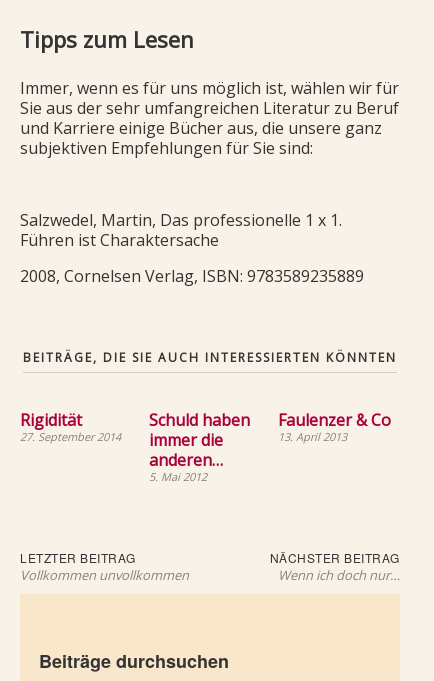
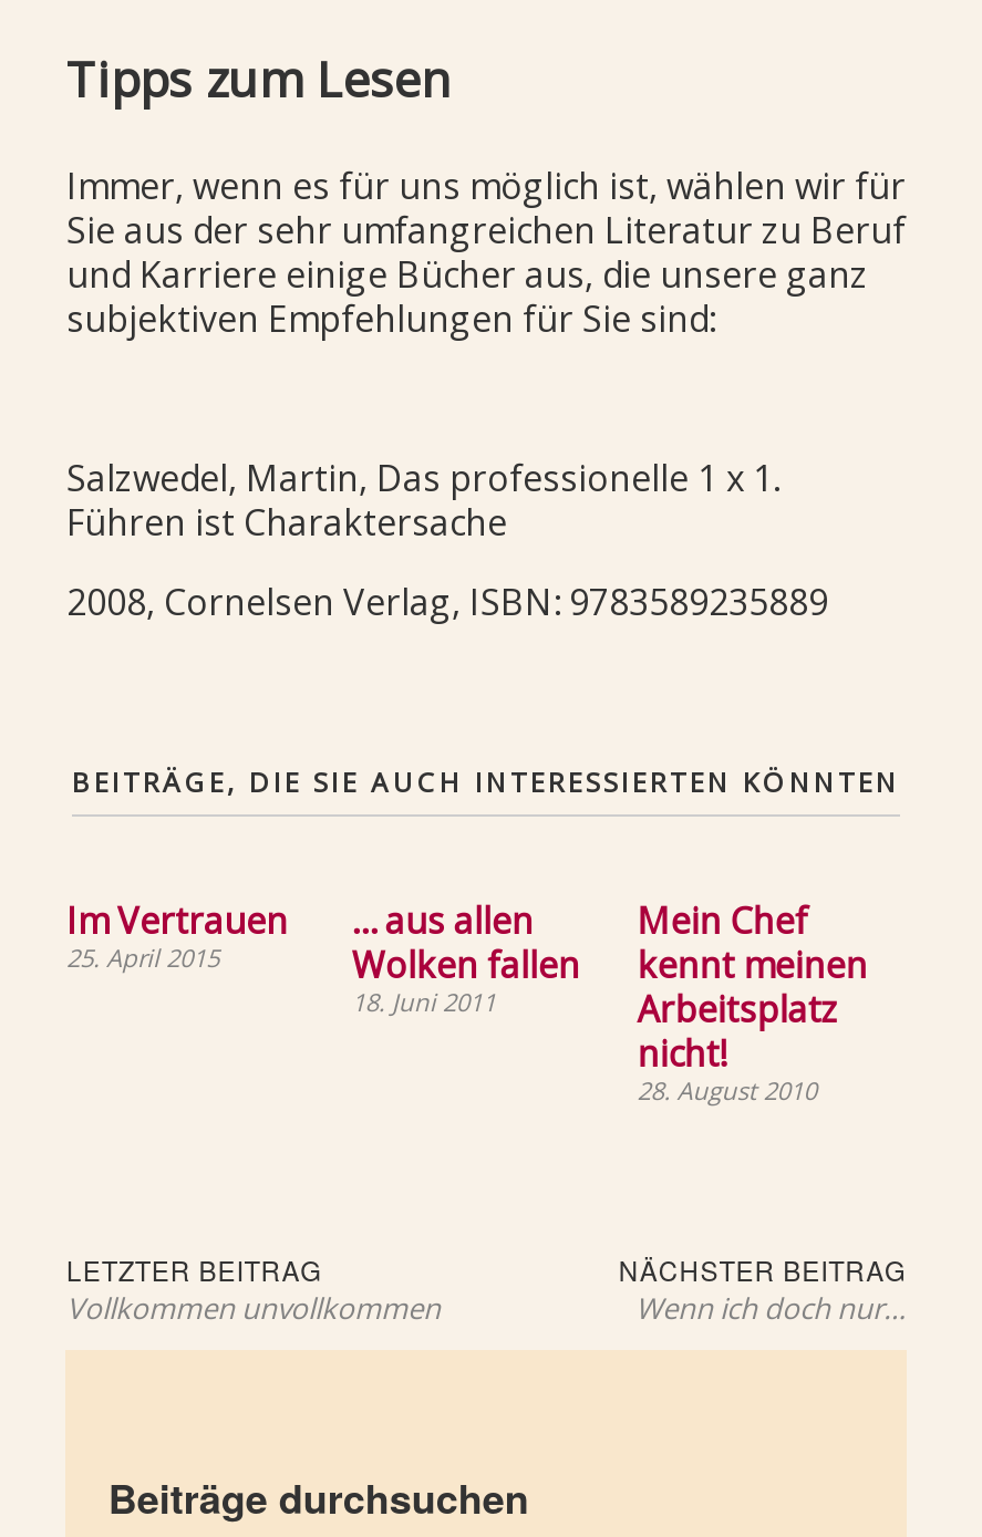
- Rigidität
- 27. September 2014
+ Im Vertrauen
+ 25. April 2015

- Schuld haben
- immer die
- anderen…
- 5. Mai 2012
+ … aus allen
+ Wolken fallen
+ 18. Juni 2011

- Faulenzer & Co
- 13. April 2013
+ Mein Chef
+ kennt meinen
+ Arbeitsplatz
+ nicht!
+ 28. August 2010
